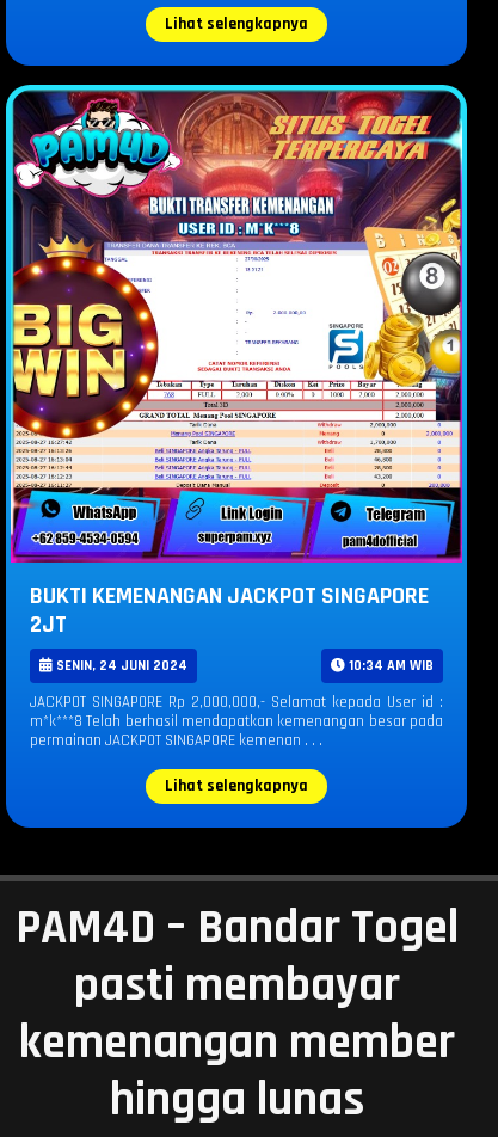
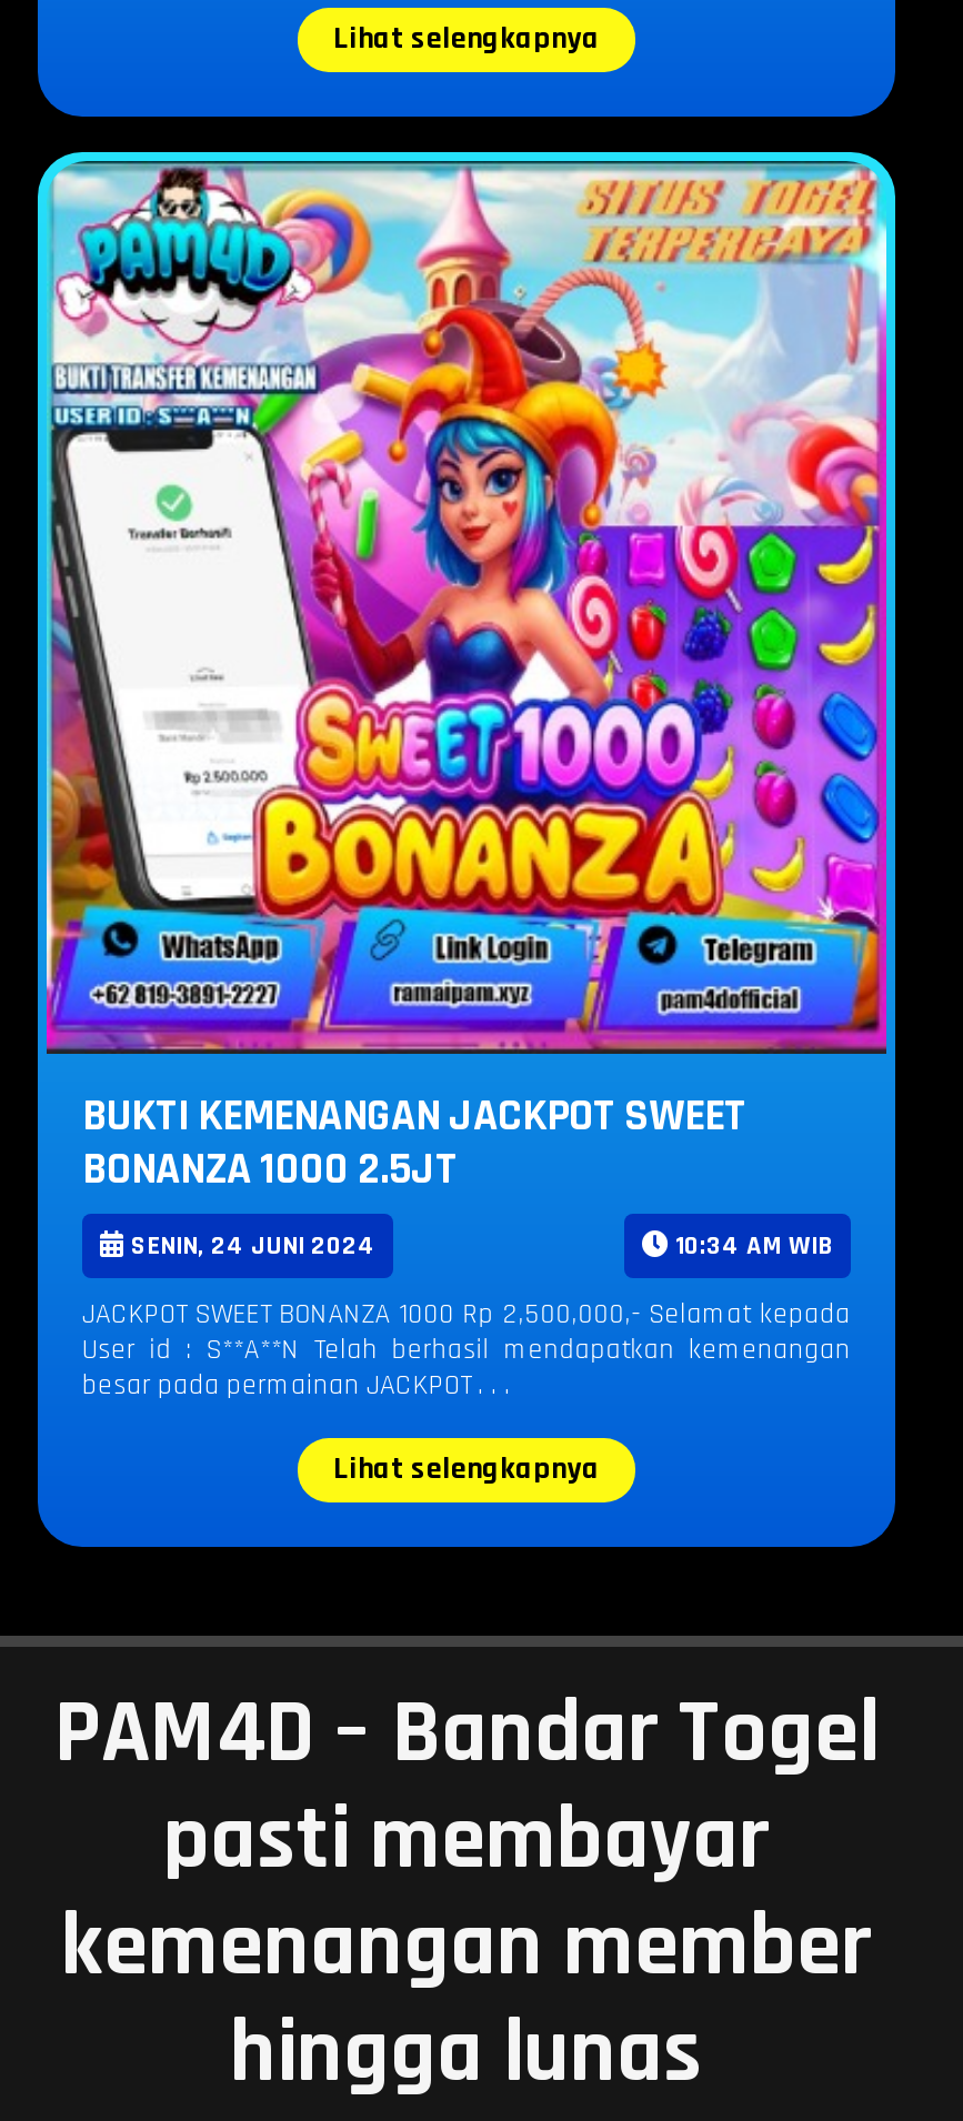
- [image]
- BUKTI KEMENANGAN JACKPOT SINGAPORE
- 2JT
+ [image]
+ BUKTI KEMENANGAN JACKPOT SWEET
+ BONANZA 1000 2.5JT

- JACKPOT SINGAPORE Rp 2,000,000,- Selamat kepada User id :
- m*k***8 Telah berhasil mendapatkan kemenangan besar pada
- permainan JACKPOT SINGAPORE kemenan . . .
+ JACKPOT SWEET BONANZA 1000 Rp 2,500,000,- Selamat kepada
+ User id : S**A**N Telah berhasil mendapatkan kemenangan
+ besar pada permainan JACKPOT . . .
